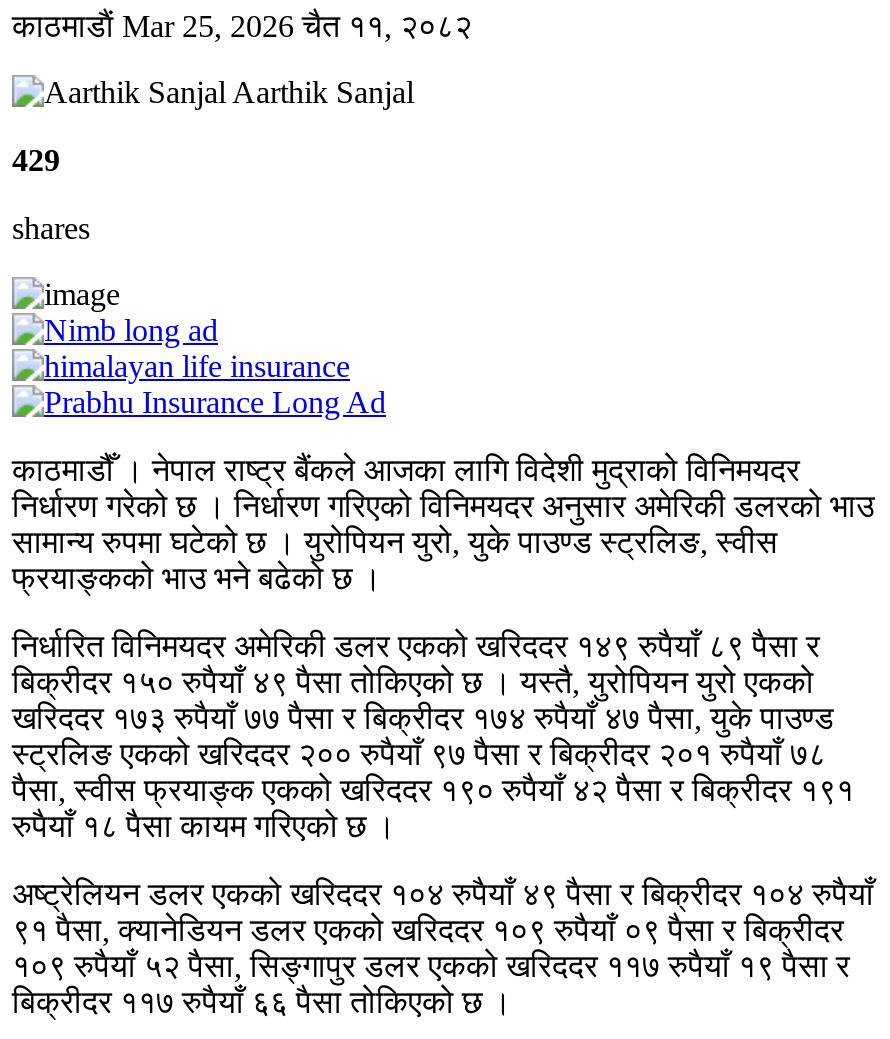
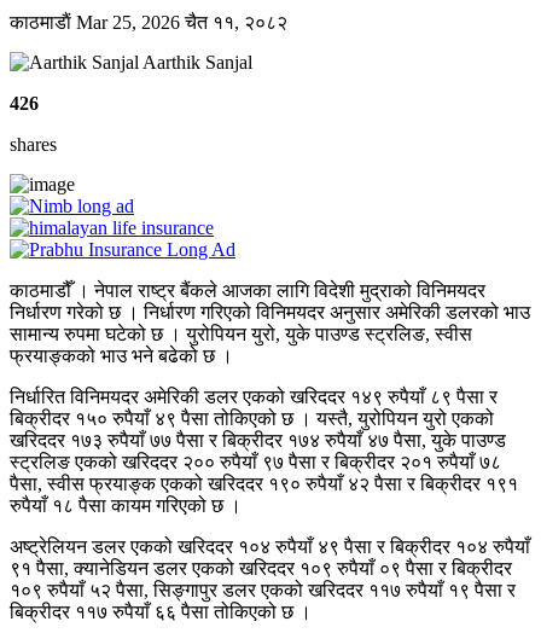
- 429
+ 426
